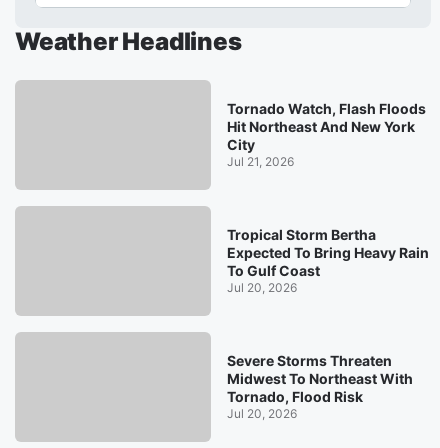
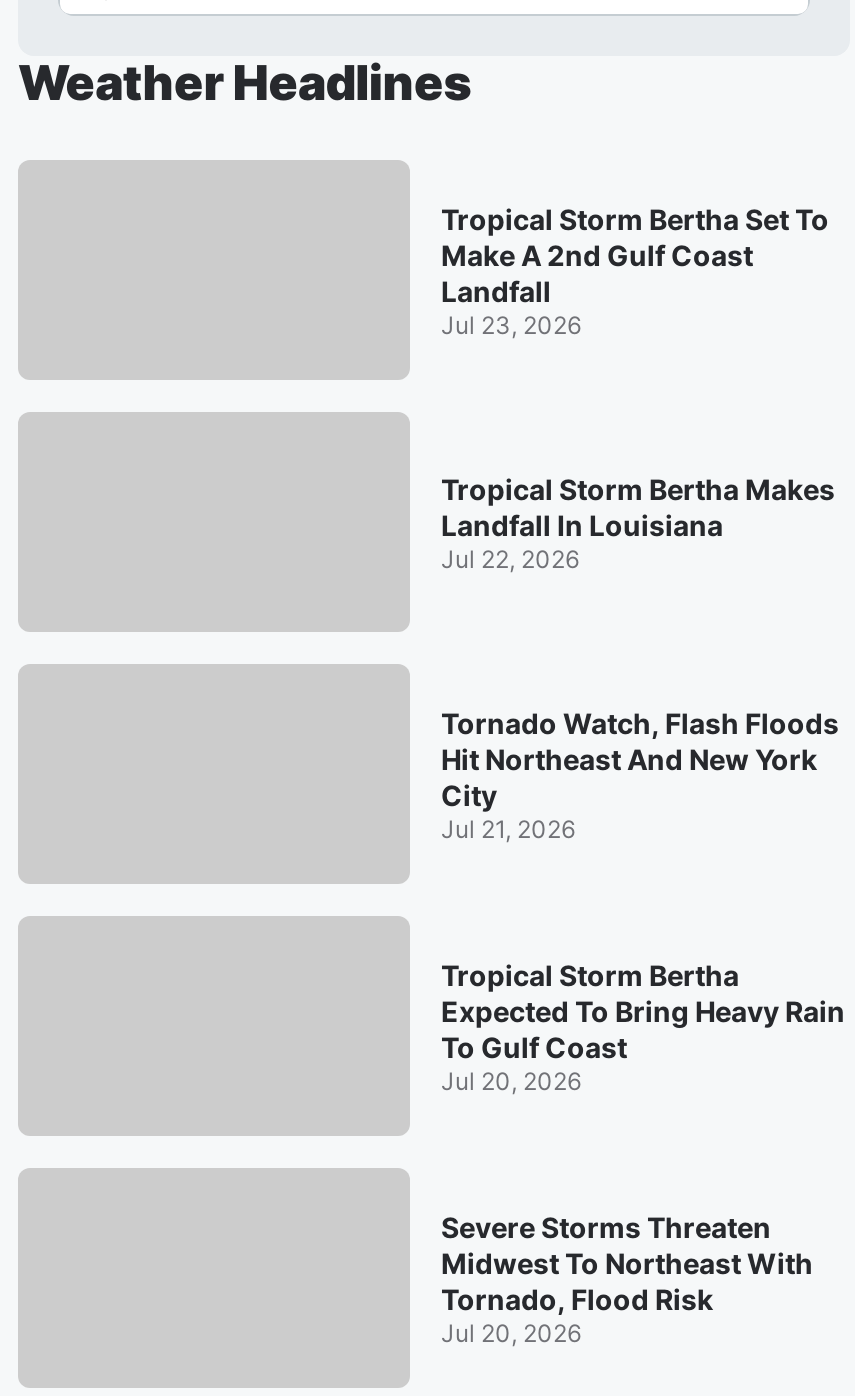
+ Tropical Storm Bertha Set To
+ Make A 2nd Gulf Coast
+ Landfall
+ Jul 23, 2026

+ Tropical Storm Bertha Makes
+ Landfall In Louisiana
+ Jul 22, 2026
